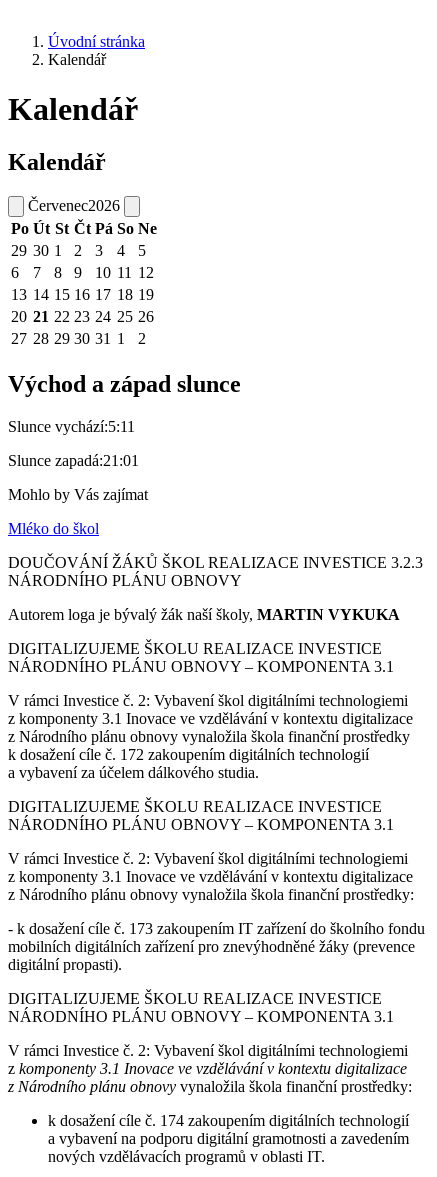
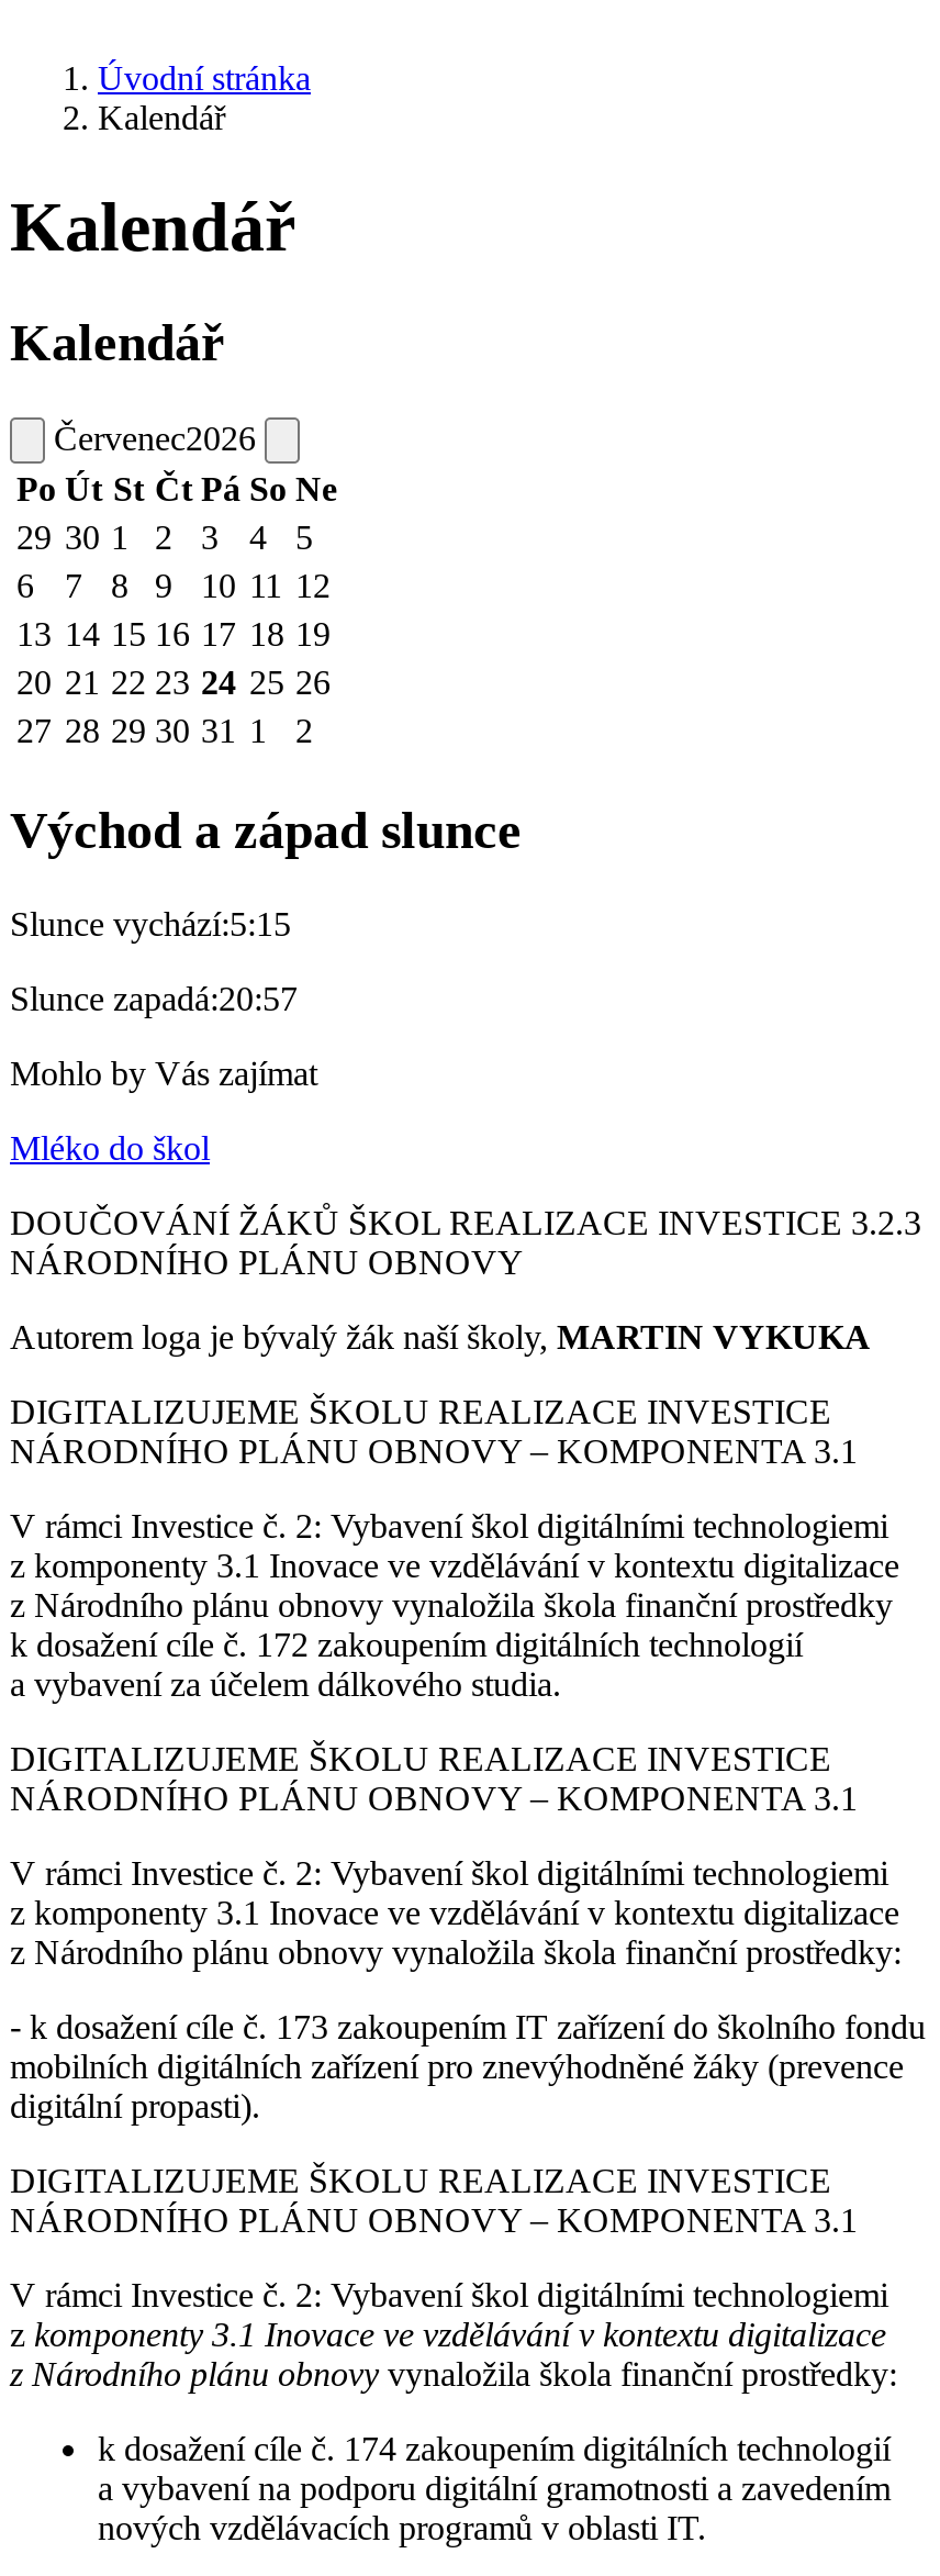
- Slunce vychází:5:11
+ Slunce vychází:5:15

- Slunce zapadá:21:01
+ Slunce zapadá:20:57
